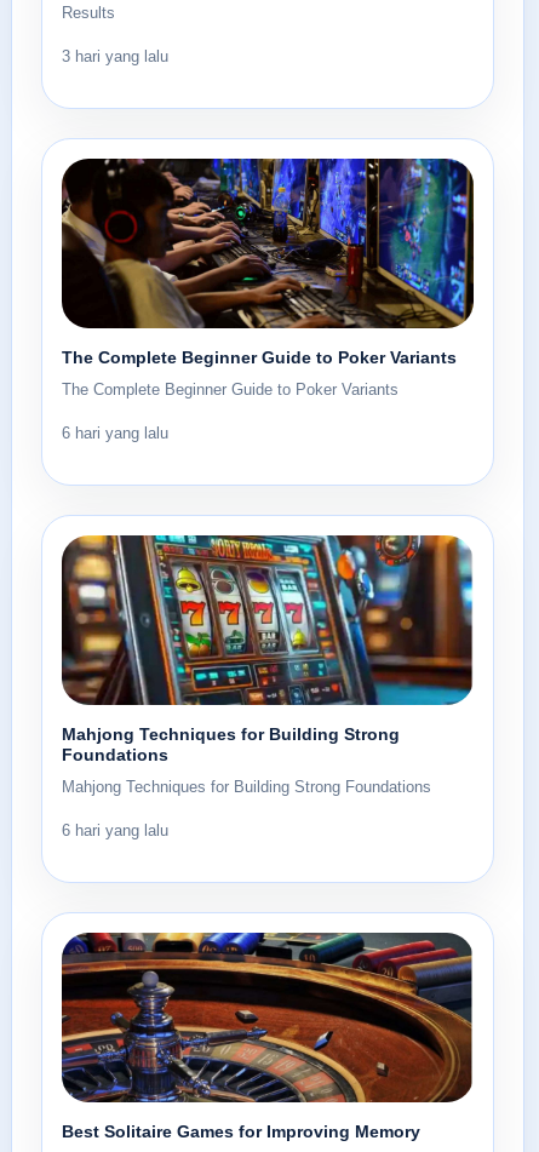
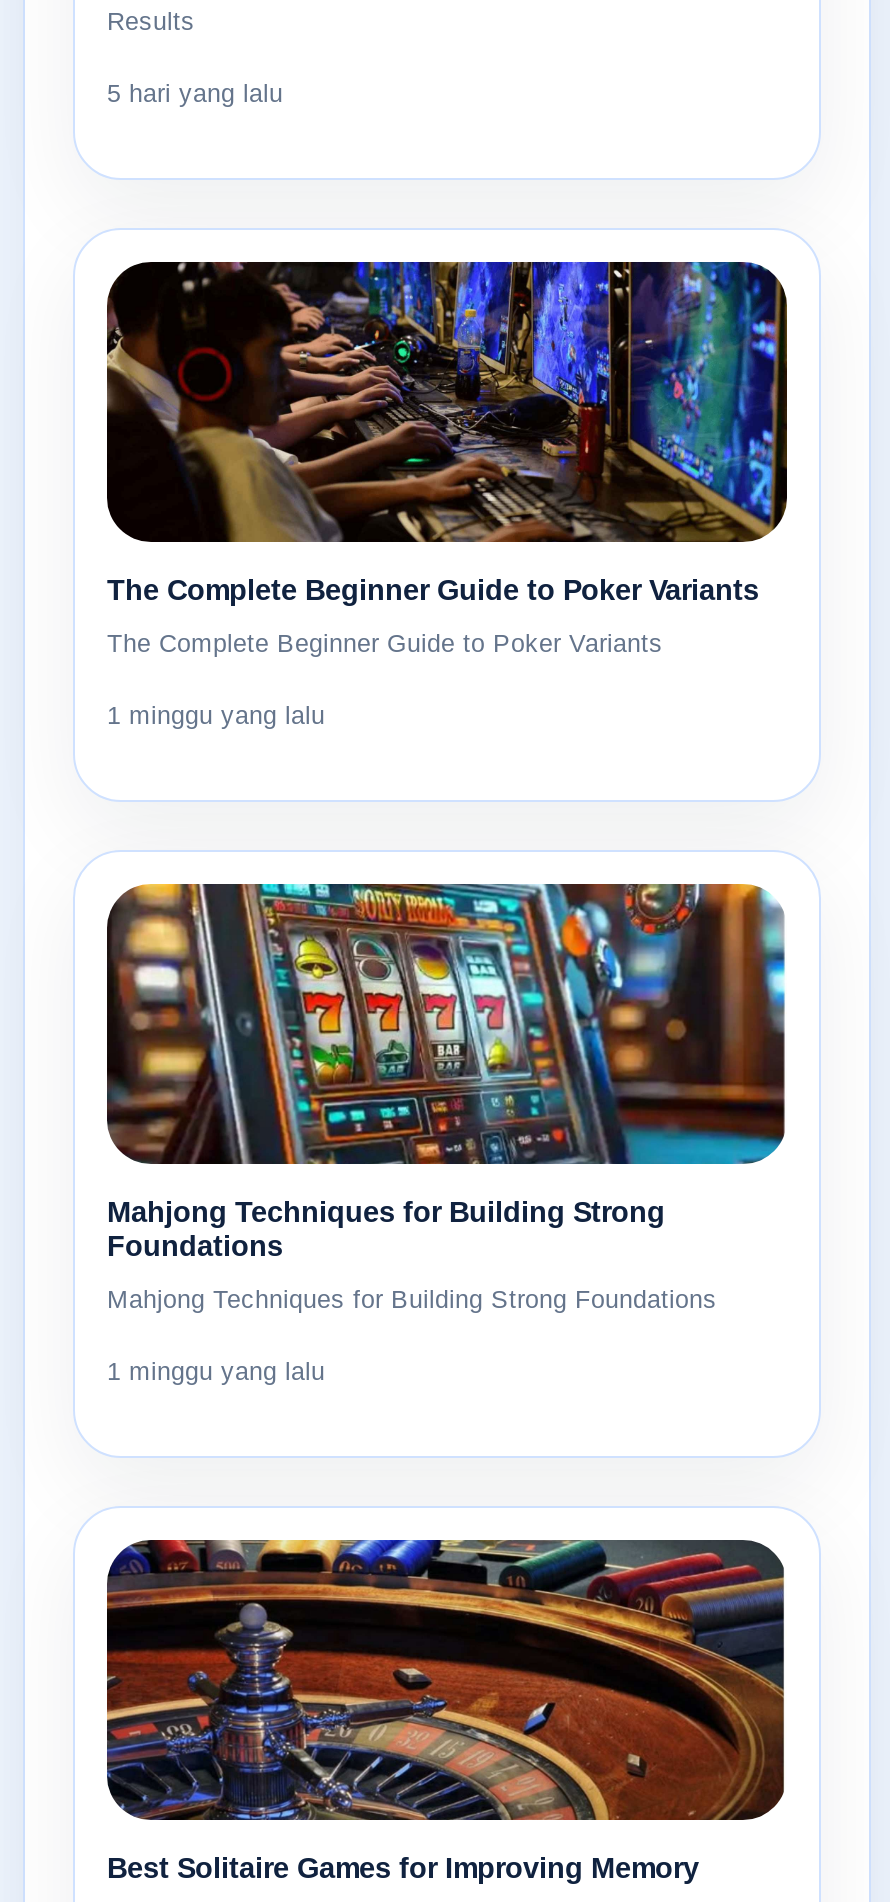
- 3 hari yang lalu
+ 5 hari yang lalu

- 6 hari yang lalu
+ 1 minggu yang lalu

- 6 hari yang lalu
+ 1 minggu yang lalu
